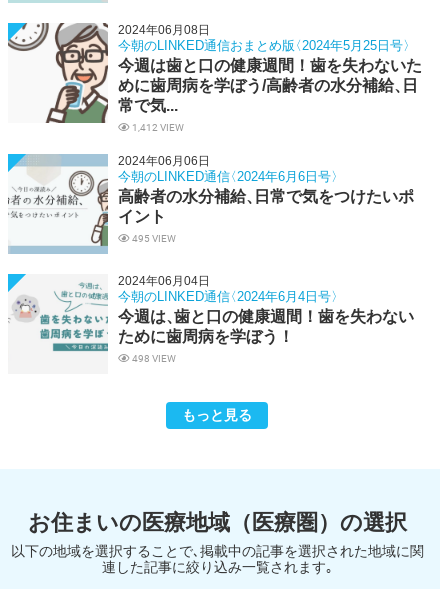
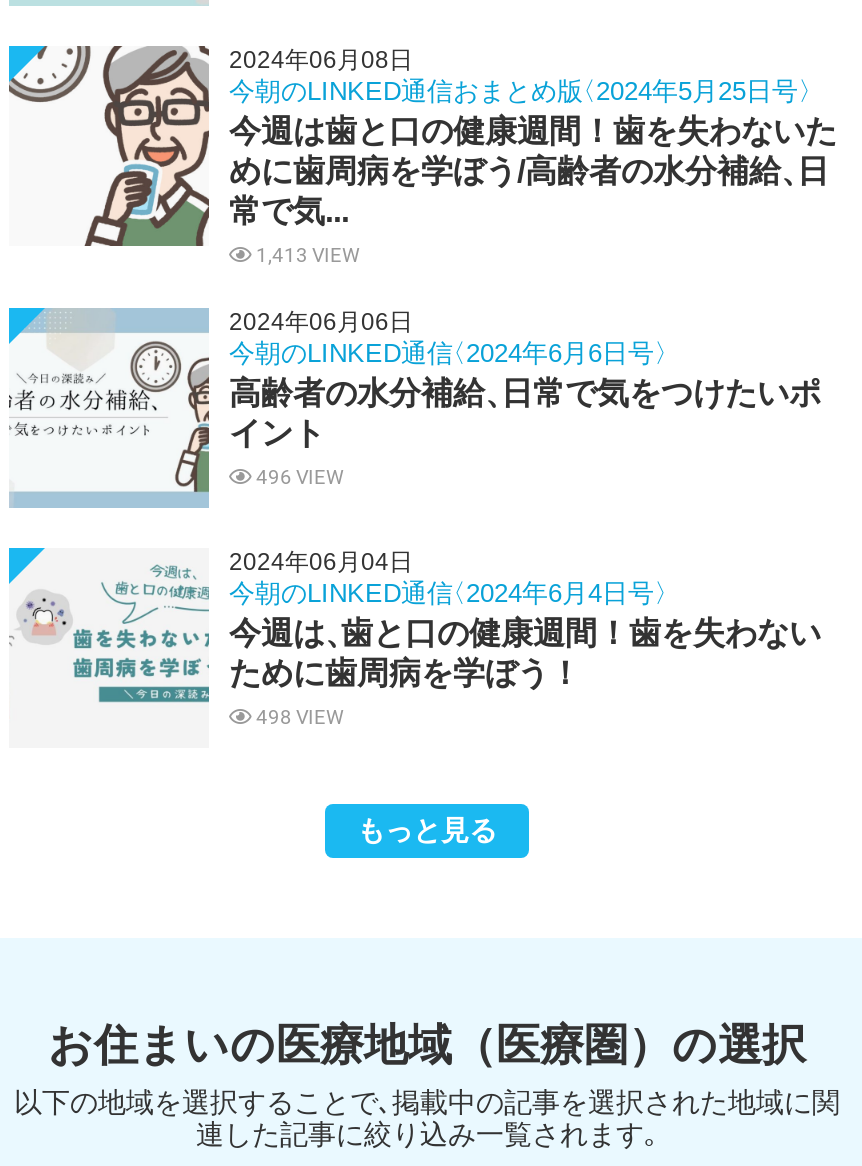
- 1,412 VIEW
+ 1,413 VIEW

- 495 VIEW
+ 496 VIEW
